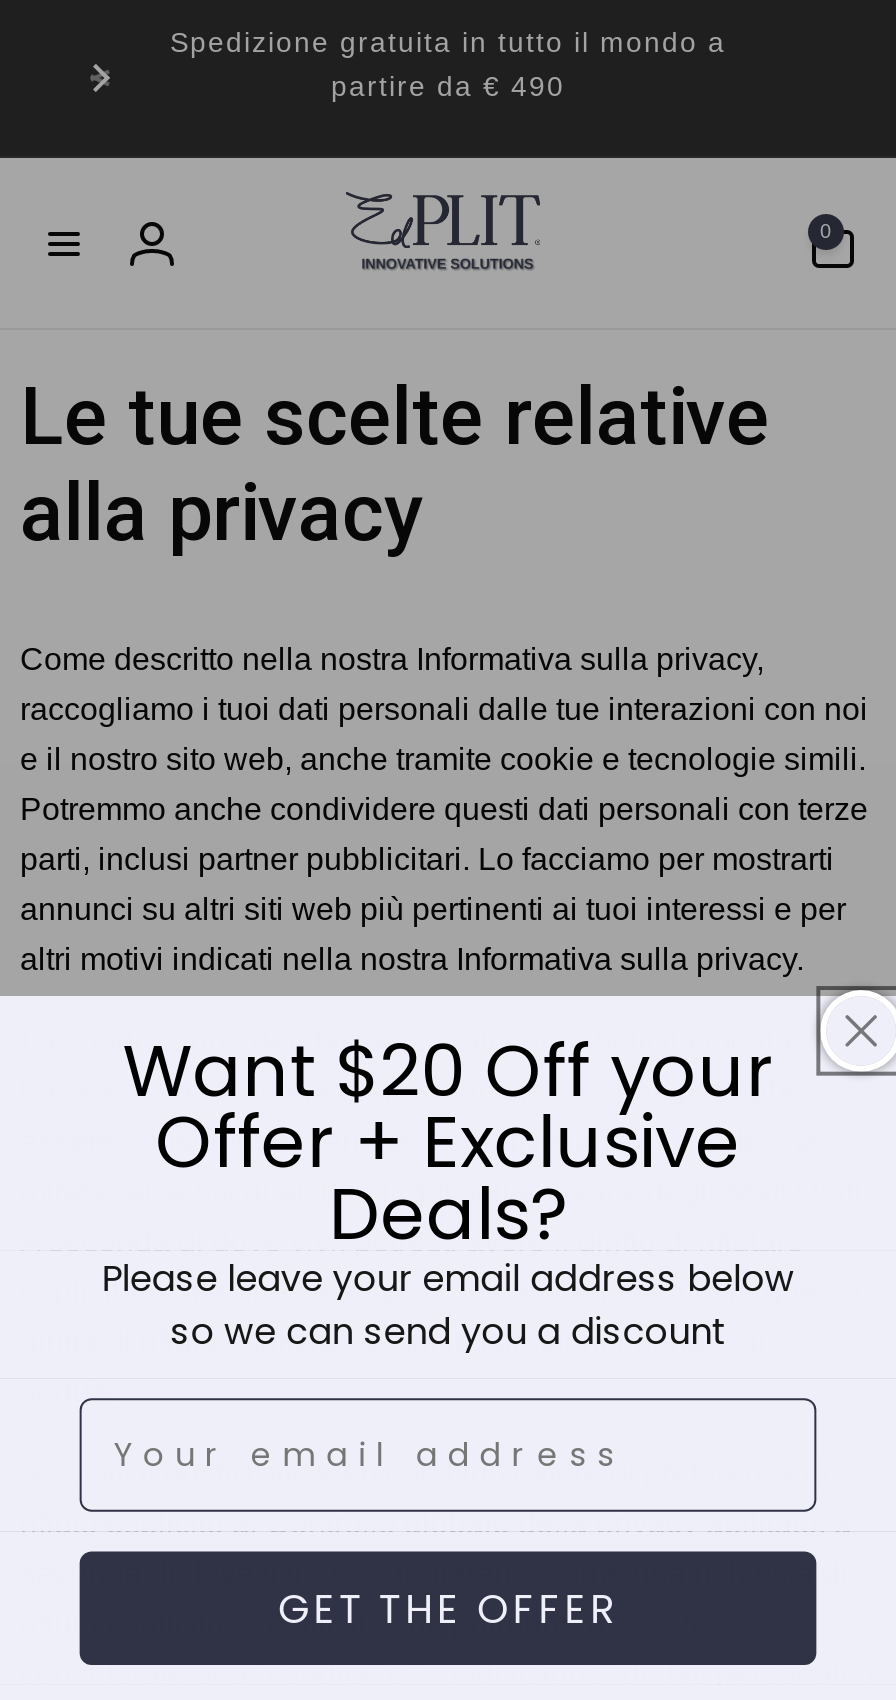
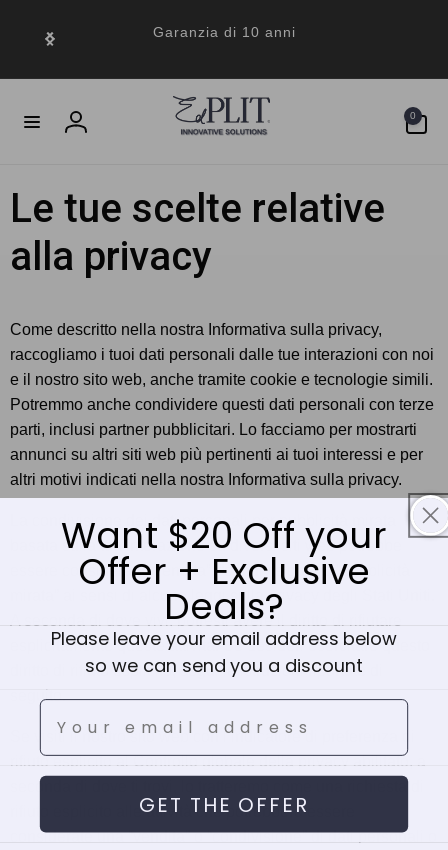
- Spedizione gratuita in tutto il mondo a
- partire da € 490
+ Garanzia di 10 anni
